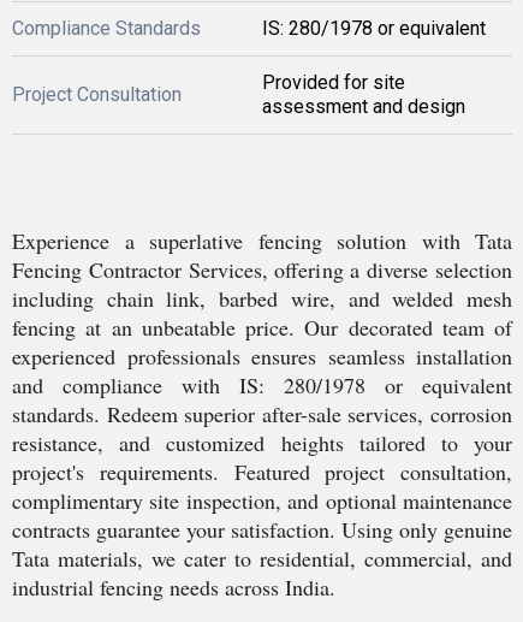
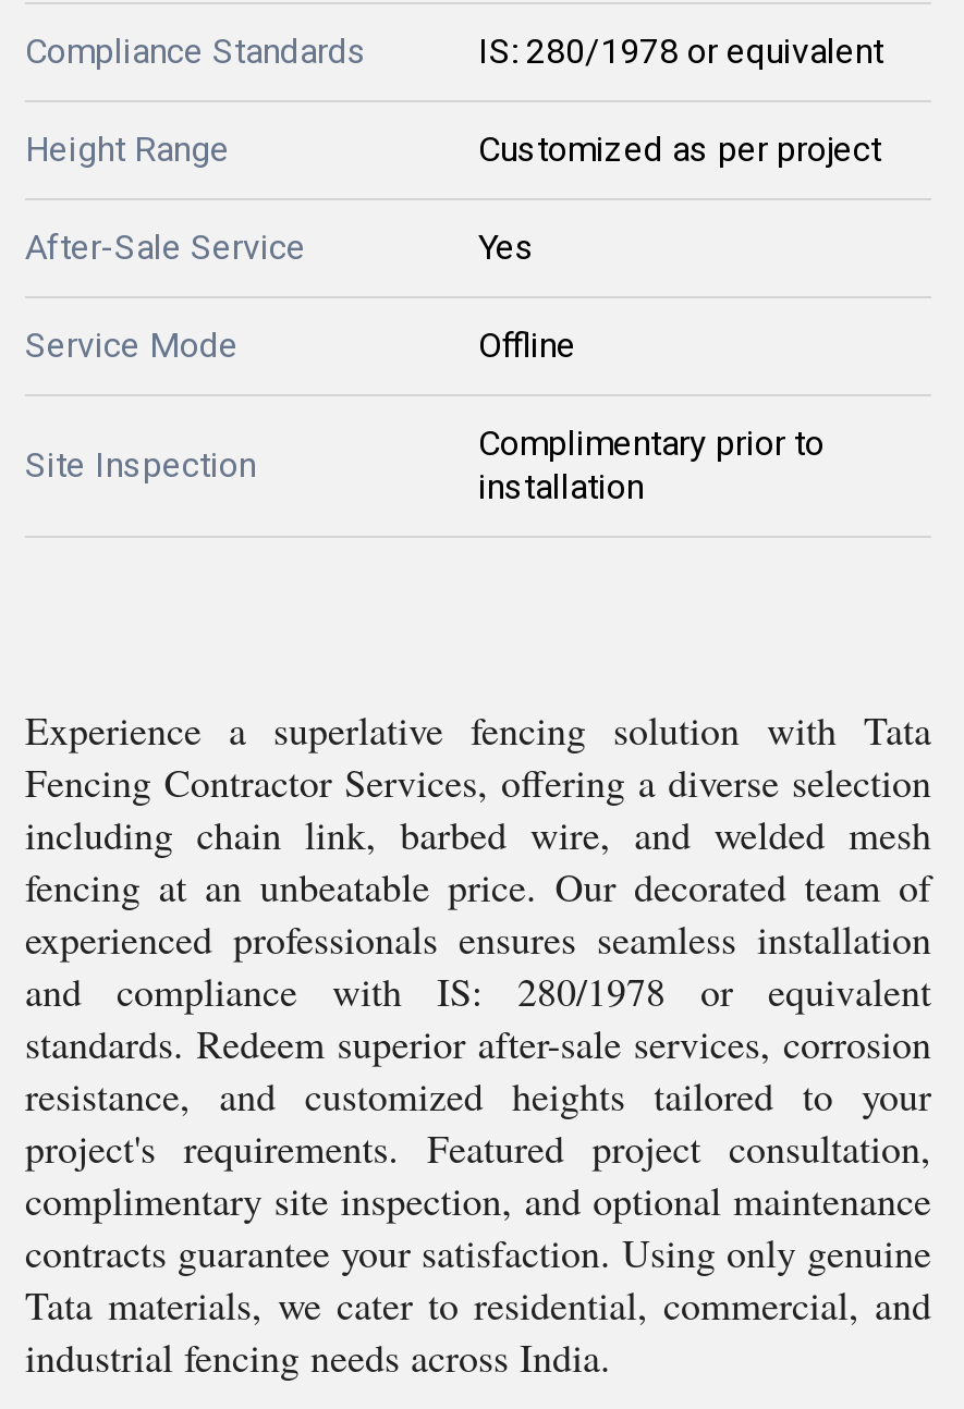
- Provided for site
- assessment and design
+ Complimentary prior to
+ installation

- Project Consultation
+ Height Range
+ Customized as per project
+ After-Sale Service
+ Yes
+ Service Mode
+ Offline
+ Site Inspection
